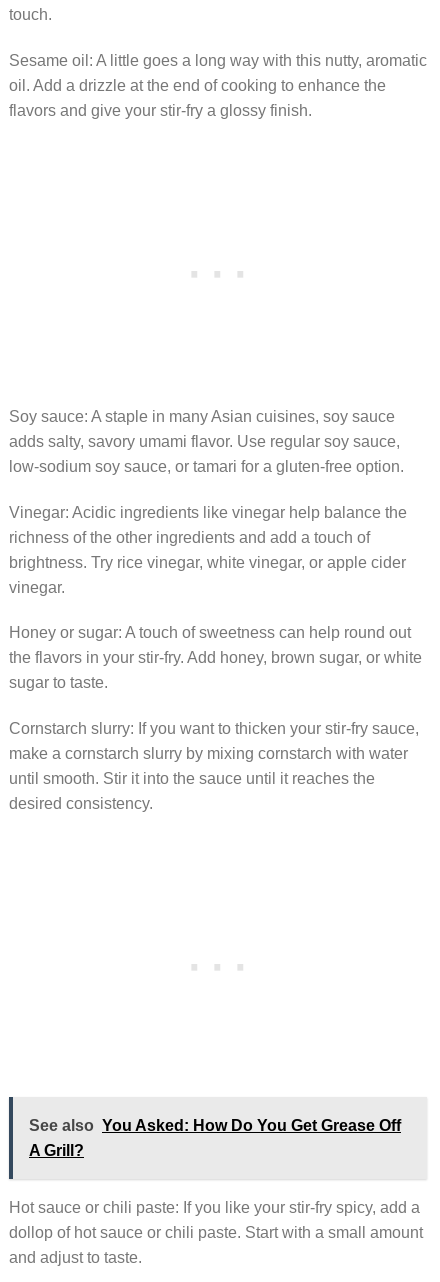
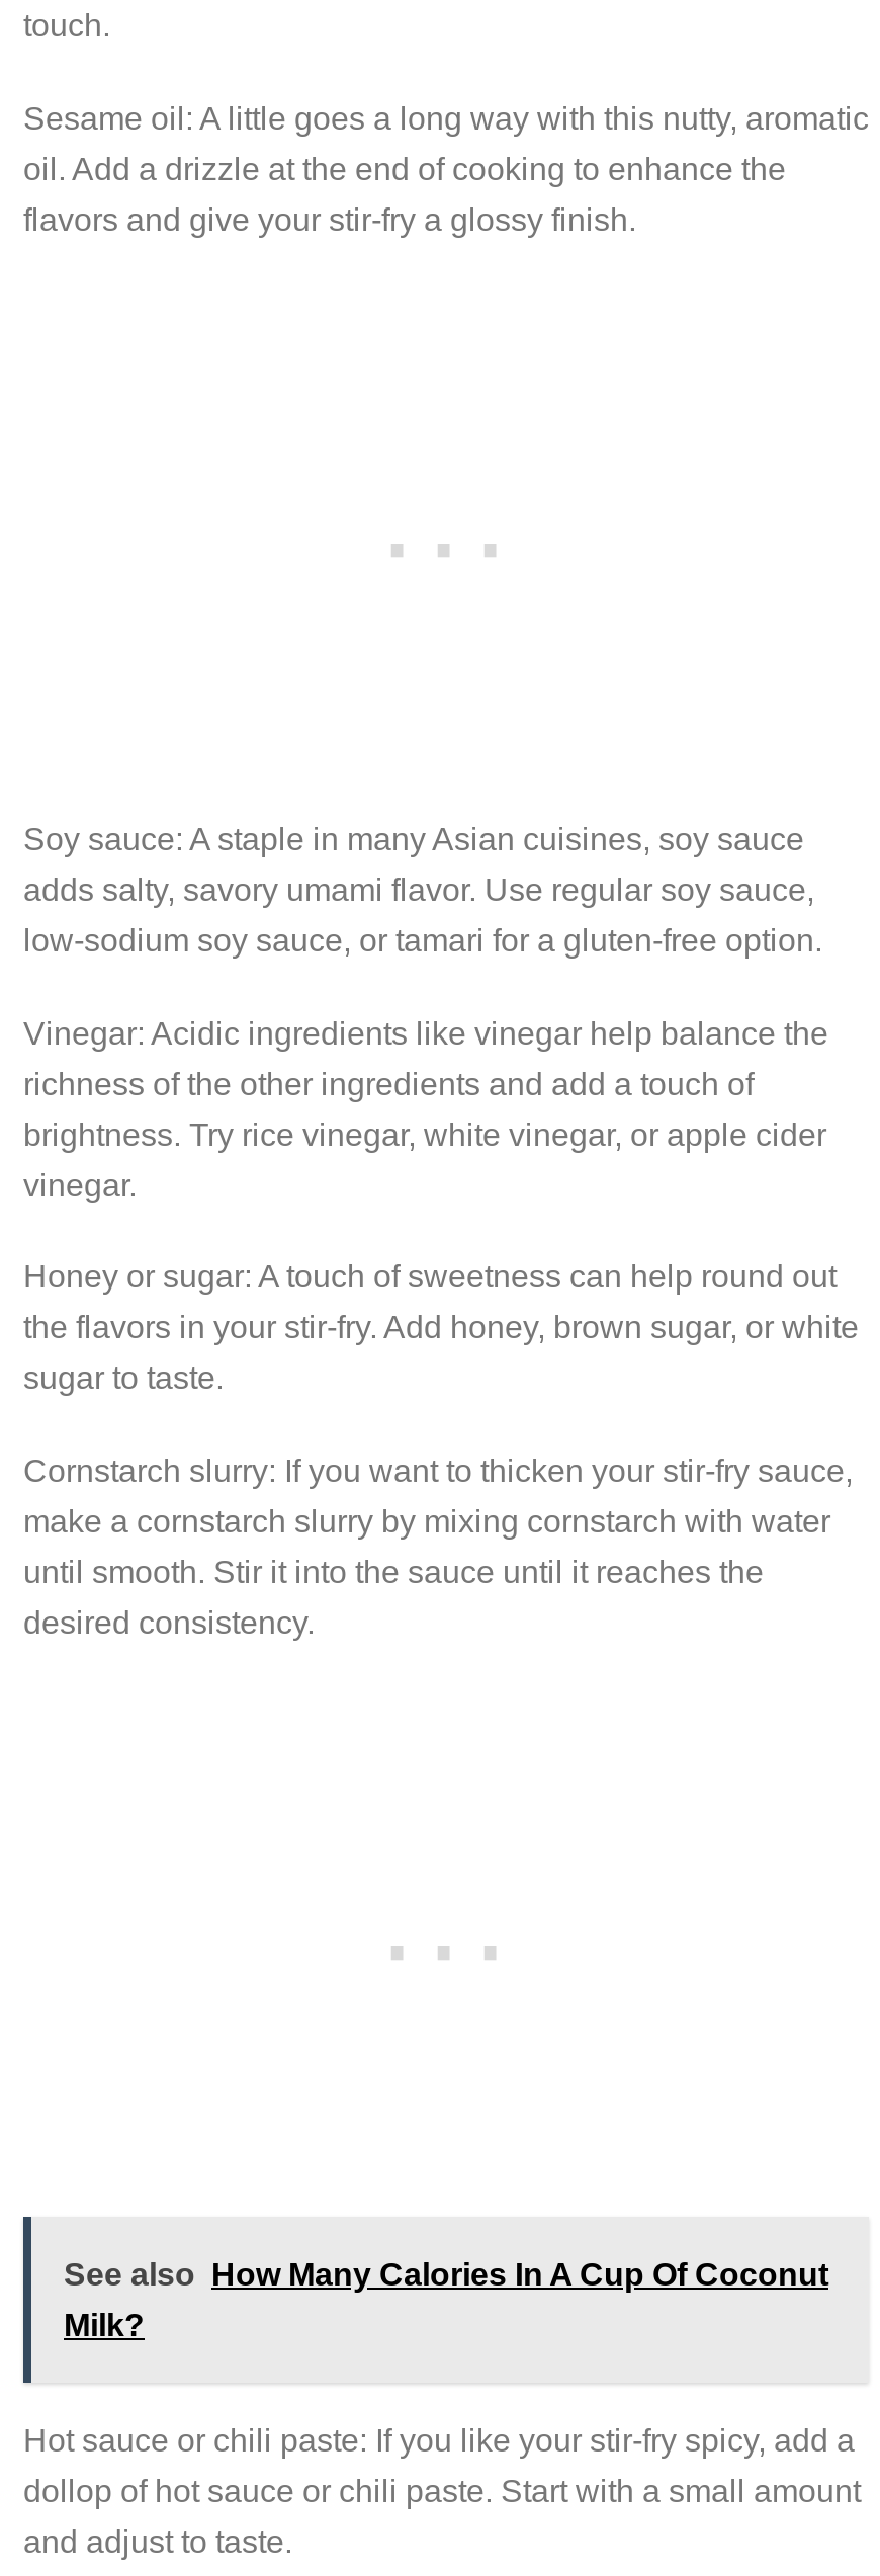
- See also You Asked: How Do You Get Grease Off
+ See also How Many Calories In A Cup Of Coconut

- A Grill?
+ Milk?
